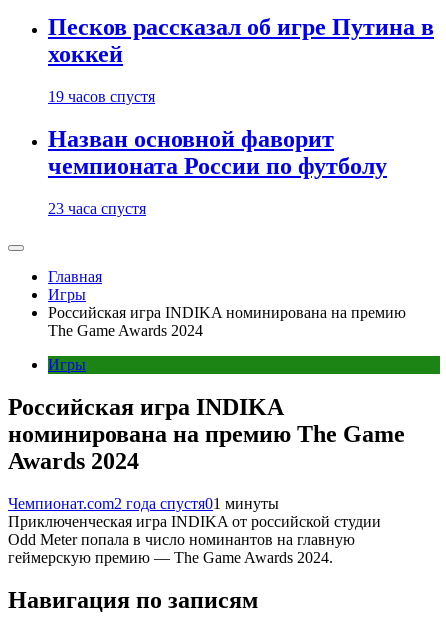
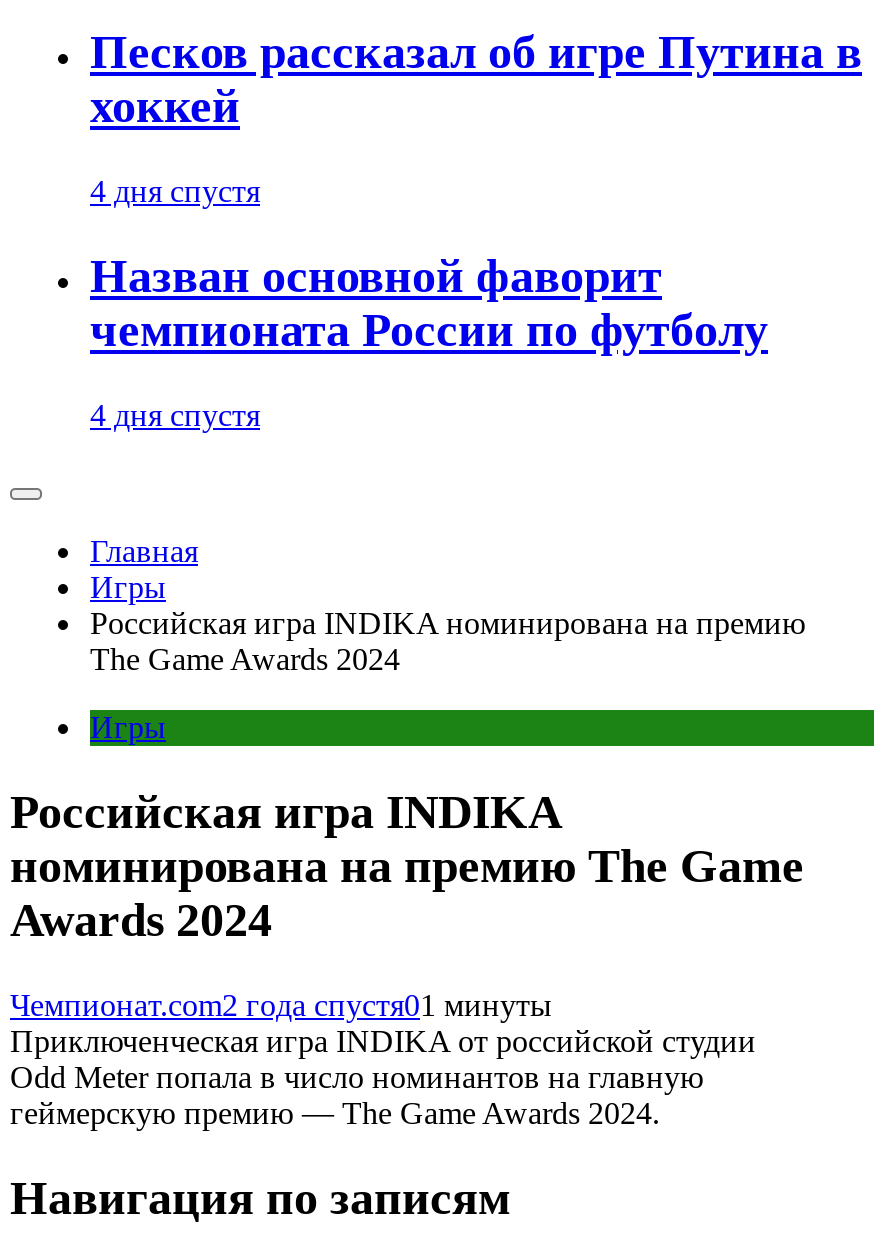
- 19 часов спустя
+ 4 дня спустя

- 23 часа спустя
+ 4 дня спустя
